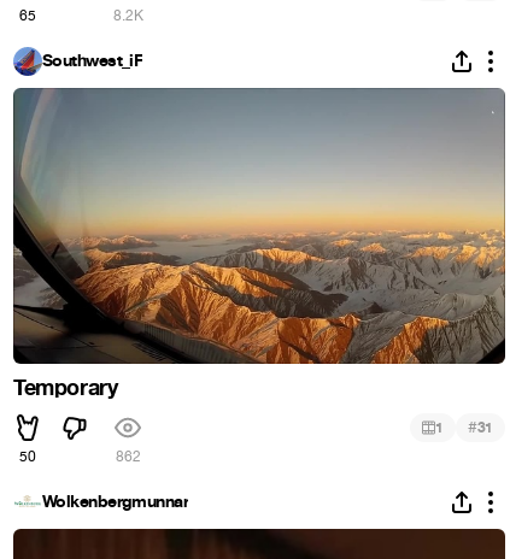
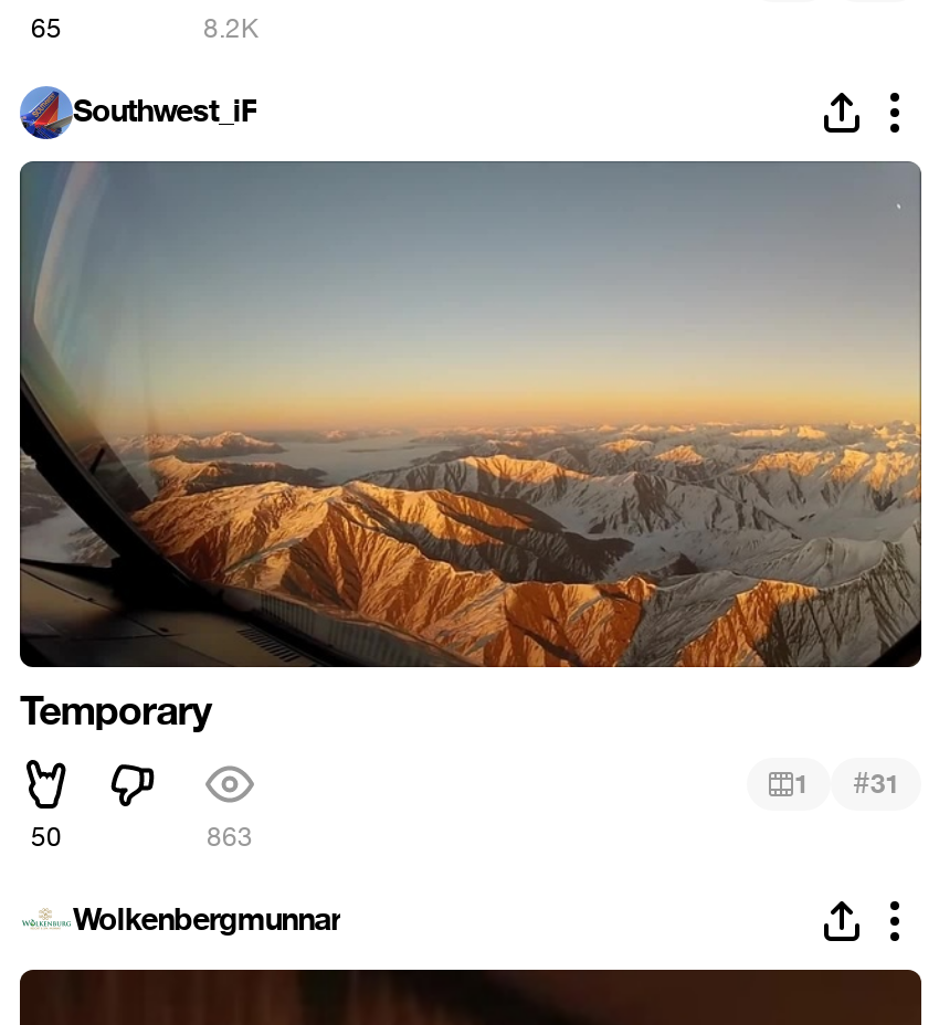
- 862
+ 863
